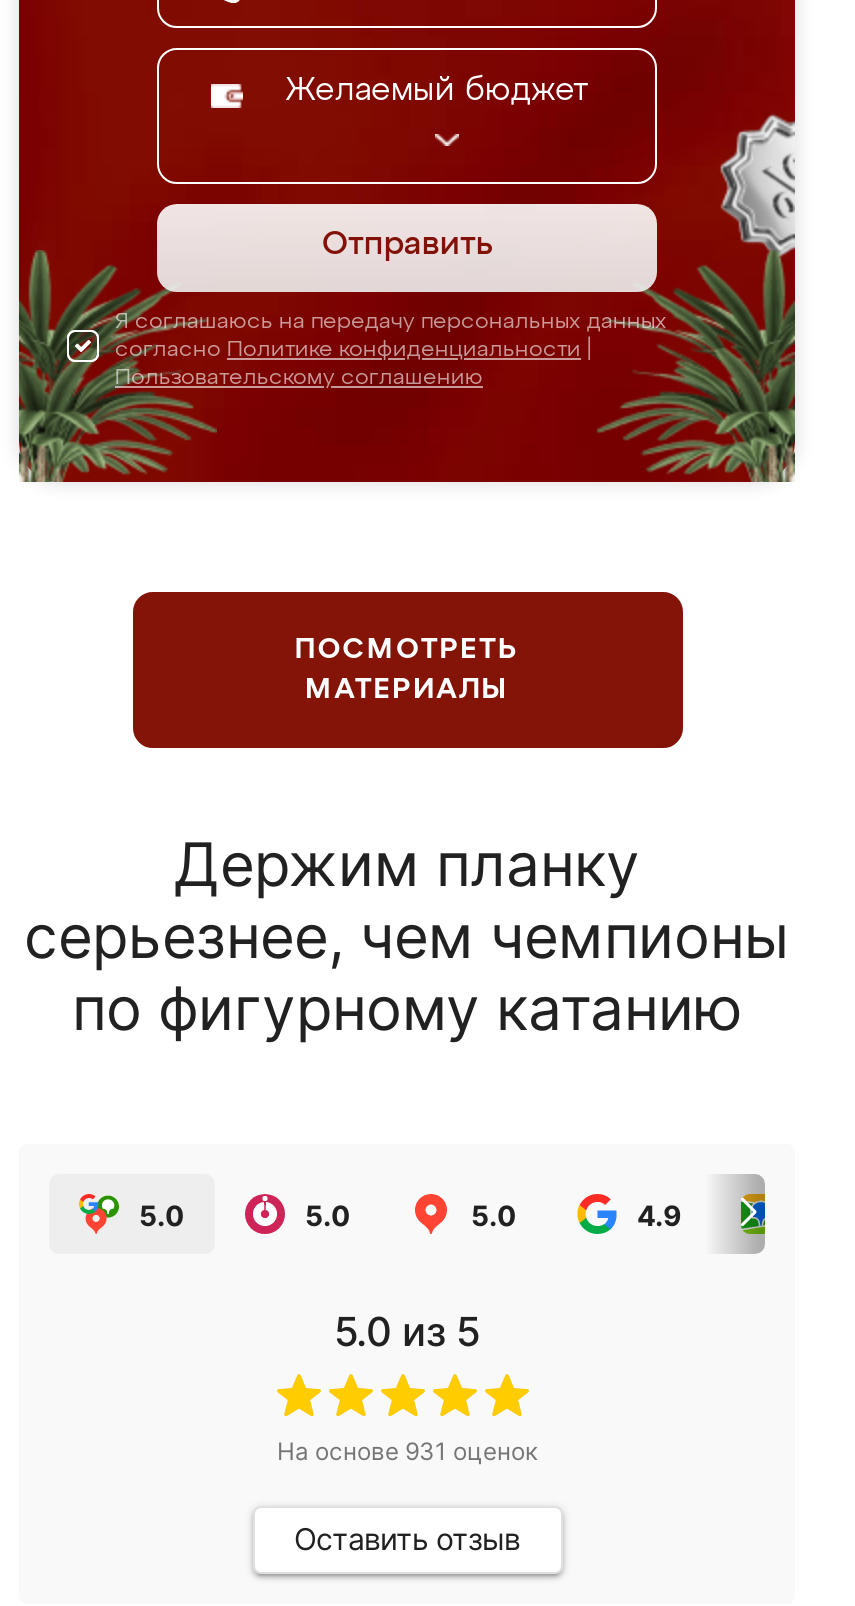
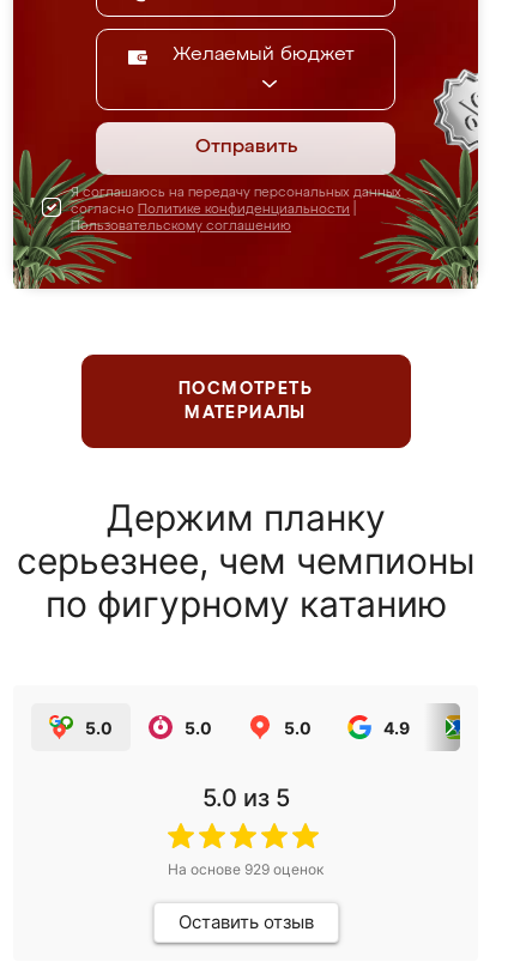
- На основе 931 оценок
+ На основе 929 оценок
